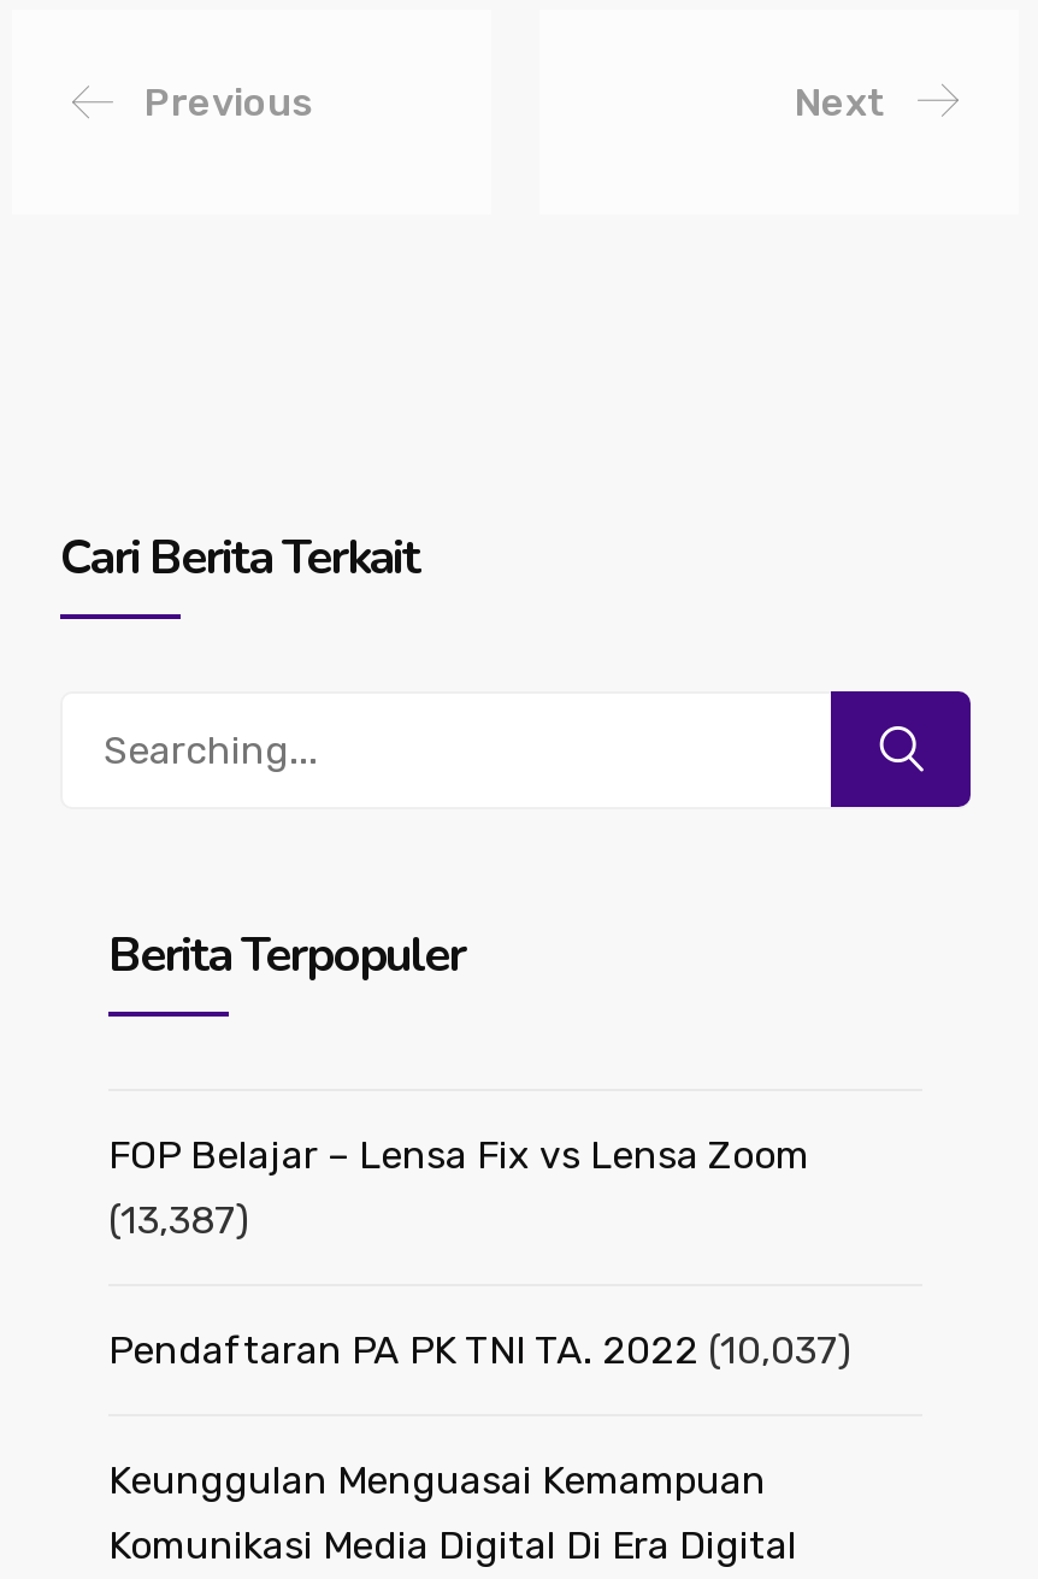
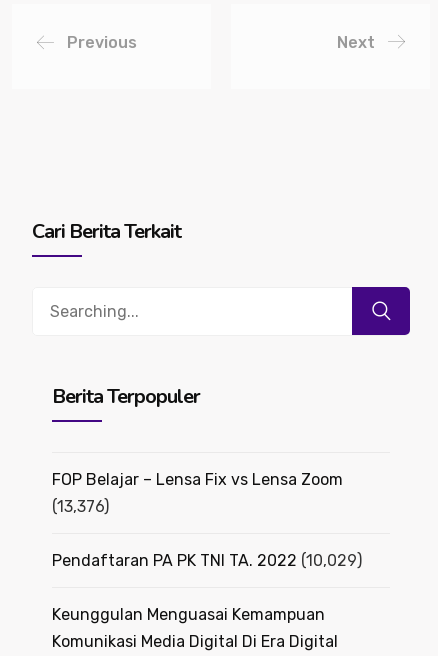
- (13,387)
+ (13,376)

- Pendaftaran PA PK TNI TA. 2022 (10,037)
+ Pendaftaran PA PK TNI TA. 2022 (10,029)
